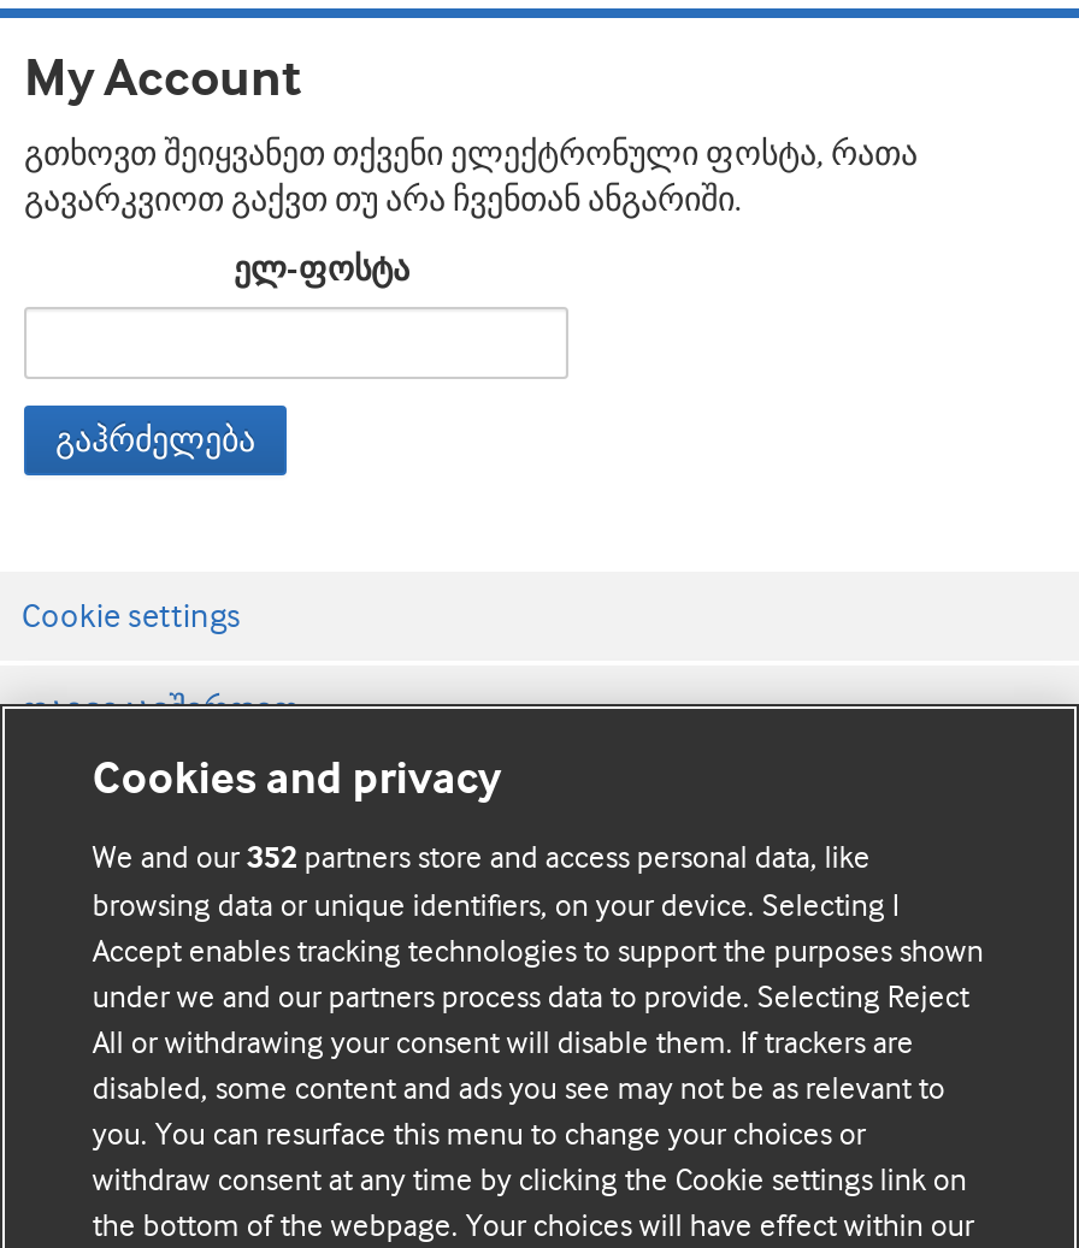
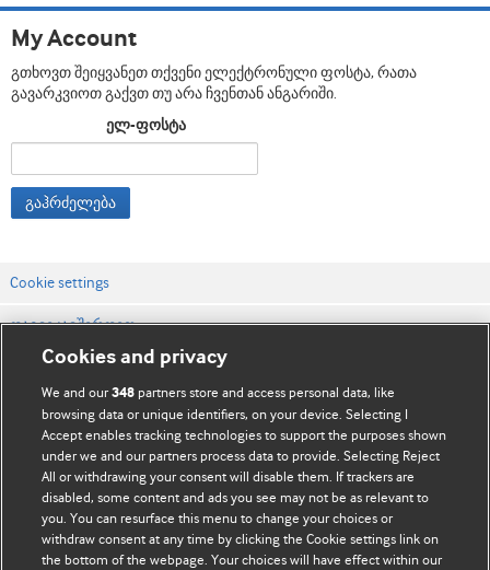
- We and our 352 partners store and access personal data, like
+ We and our 348 partners store and access personal data, like
